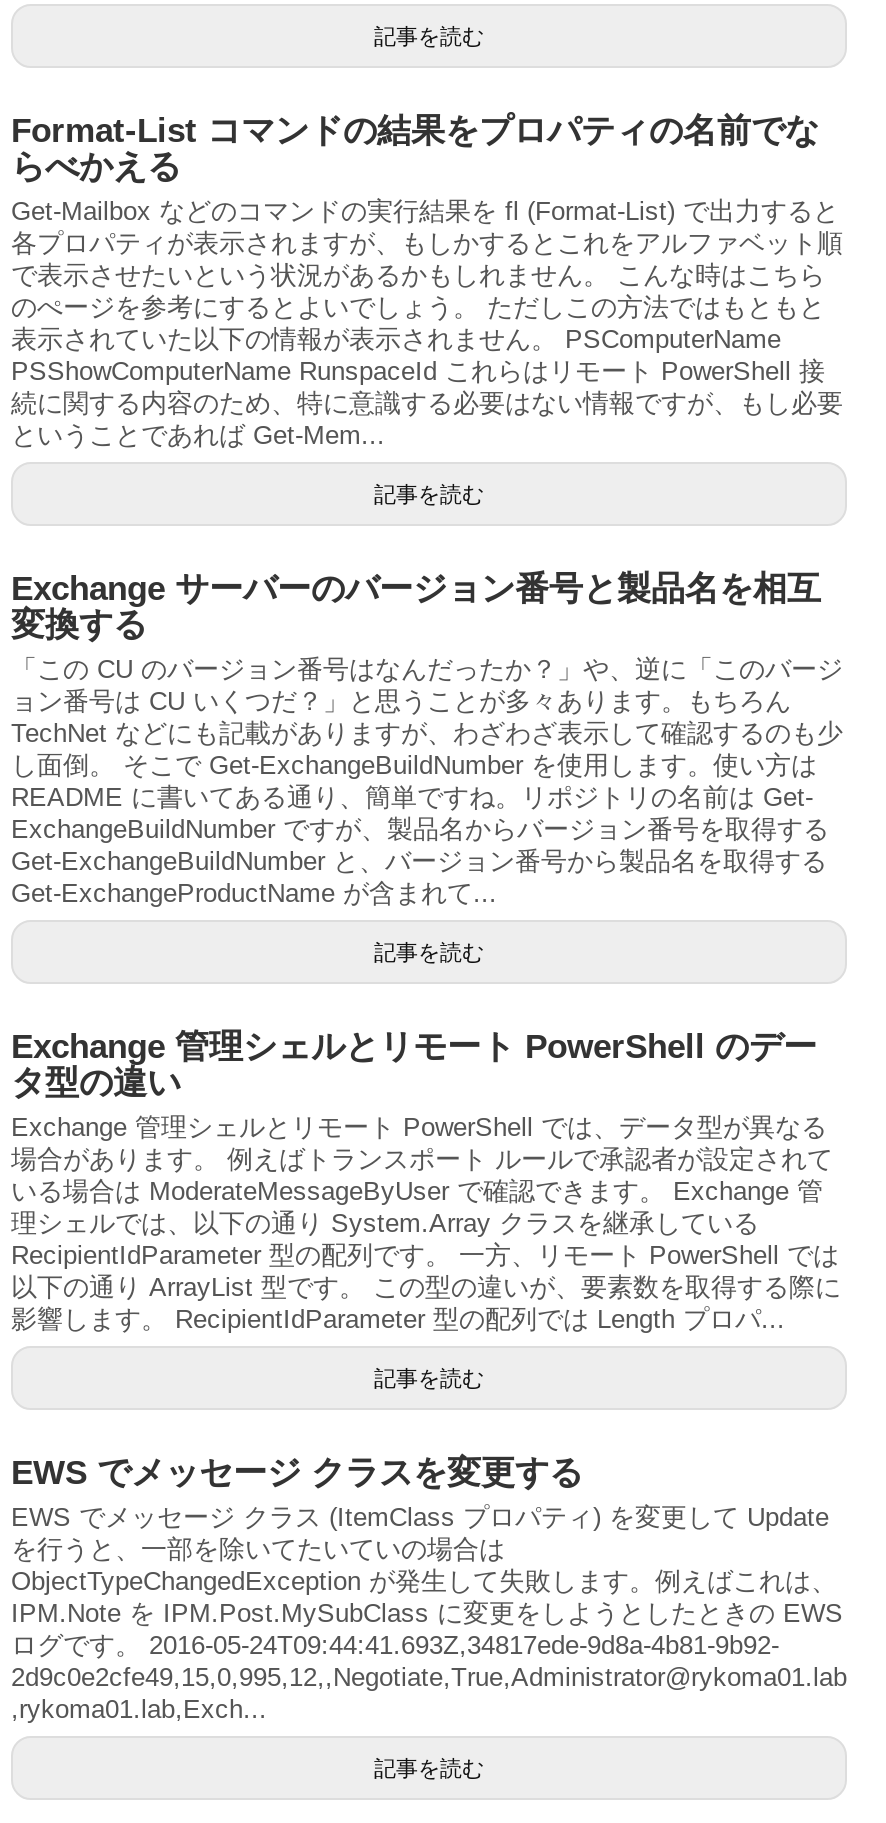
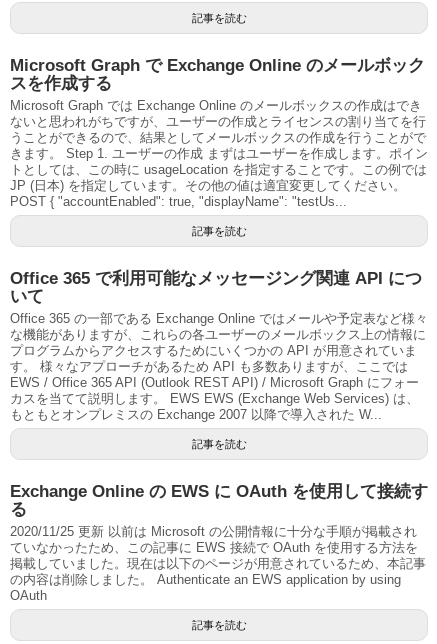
- Format-List コマンドの結果をプロパティの名前でな
- らべかえる
- Get-Mailbox などのコマンドの実行結果を fl (Format-List) で出力すると
- 各プロパティが表示されますが、もしかするとこれをアルファベット順
- で表示させたいという状況があるかもしれません。 こんな時はこちら
- のぺージを参考にするとよいでしょう。 ただしこの方法ではもともと
- 表示されていた以下の情報が表示されません。 PSComputerName
- PSShowComputerName RunspaceId これらはリモート PowerShell 接
- 続に関する内容のため、特に意識する必要はない情報ですが、もし必要
- ということであれば Get-Mem...
+ Microsoft Graph で Exchange Online のメールボック
+ スを作成する
+ Microsoft Graph では Exchange Online のメールボックスの作成はでき
+ ないと思われがちですが、ユーザーの作成とライセンスの割り当てを行
+ うことができるので、結果としてメールボックスの作成を行うことがで
+ きます。 Step 1. ユーザーの作成 まずはユーザーを作成します。ポイン
+ トとしては、この時に usageLocation を指定することです。この例では
+ JP (日本) を指定しています。その他の値は適宜変更してください。
+ POST { "accountEnabled": true, "displayName": "testUs...

- Exchange サーバーのバージョン番号と製品名を相互
- 変換する
- 「この CU のバージョン番号はなんだったか？」や、逆に「このバージ
- ョン番号は CU いくつだ？」と思うことが多々あります。もちろん
- TechNet などにも記載がありますが、わざわざ表示して確認するのも少
- し面倒。 そこで Get-ExchangeBuildNumber を使用します。使い方は
- README に書いてある通り、簡単ですね。リポジトリの名前は Get-
- ExchangeBuildNumber ですが、製品名からバージョン番号を取得する
- Get-ExchangeBuildNumber と、バージョン番号から製品名を取得する
- Get-ExchangeProductName が含まれて...
+ Office 365 で利用可能なメッセージング関連 API につ
+ いて
+ Office 365 の一部である Exchange Online ではメールや予定表など様々
+ な機能がありますが、これらの各ユーザーのメールボックス上の情報に
+ プログラムからアクセスするためにいくつかの API が用意されていま
+ す。 様々なアプローチがあるため API も多数ありますが、ここでは
+ EWS / Office 365 API (Outlook REST API) / Microsoft Graph にフォー
+ カスを当てて説明します。 EWS EWS (Exchange Web Services) は、
+ もともとオンプレミスの Exchange 2007 以降で導入された W...

- Exchange 管理シェルとリモート PowerShell のデー
- タ型の違い
- Exchange 管理シェルとリモート PowerShell では、データ型が異なる
- 場合があります。 例えばトランスポート ルールで承認者が設定されて
- いる場合は ModerateMessageByUser で確認できます。 Exchange 管
- 理シェルでは、以下の通り System.Array クラスを継承している
- RecipientIdParameter 型の配列です。 一方、リモート PowerShell では
- 以下の通り ArrayList 型です。 この型の違いが、要素数を取得する際に
- 影響します。 RecipientIdParameter 型の配列では Length プロパ...
- 記事を読む
- EWS でメッセージ クラスを変更する
- EWS でメッセージ クラス (ItemClass プロパティ) を変更して Update
- を行うと、一部を除いてたいていの場合は
- ObjectTypeChangedException が発生して失敗します。例えばこれは、
- IPM.Note を IPM.Post.MySubClass に変更をしようとしたときの EWS
- ログです。 2016-05-24T09:44:41.693Z,34817ede-9d8a-4b81-9b92-
- 2d9c0e2cfe49,15,0,995,12,,Negotiate,True,Administrator@rykoma01.lab
- ,rykoma01.lab,Exch...
+ Exchange Online の EWS に OAuth を使用して接続す
+ る
+ 2020/11/25 更新 以前は Microsoft の公開情報に十分な手順が掲載され
+ ていなかったため、この記事に EWS 接続で OAuth を使用する方法を
+ 掲載していました。現在は以下のページが用意されているため、本記事
+ の内容は削除しました。 Authenticate an EWS application by using
+ OAuth
